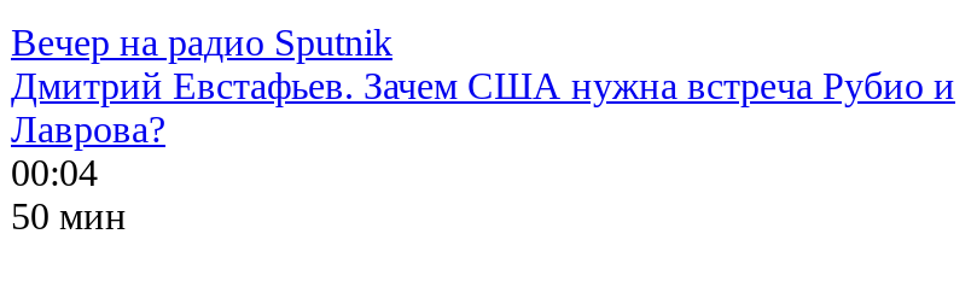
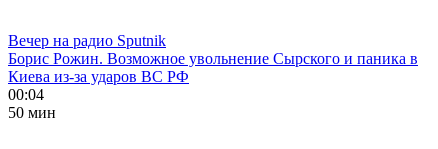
- Дмитрий Евстафьев. Зачем США нужна встреча Рубио и
- Лаврова?
+ Борис Рожин. Возможное увольнение Сырского и паника в
+ Киева из-за ударов ВС РФ
